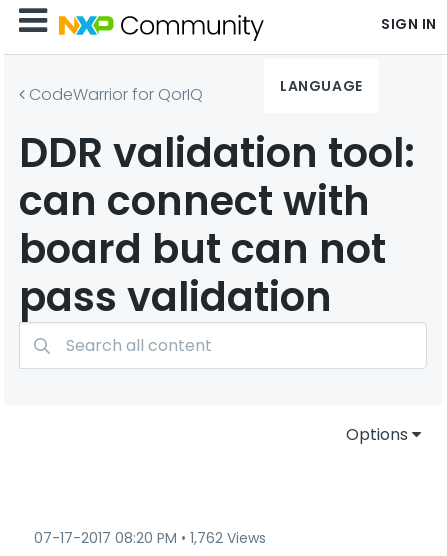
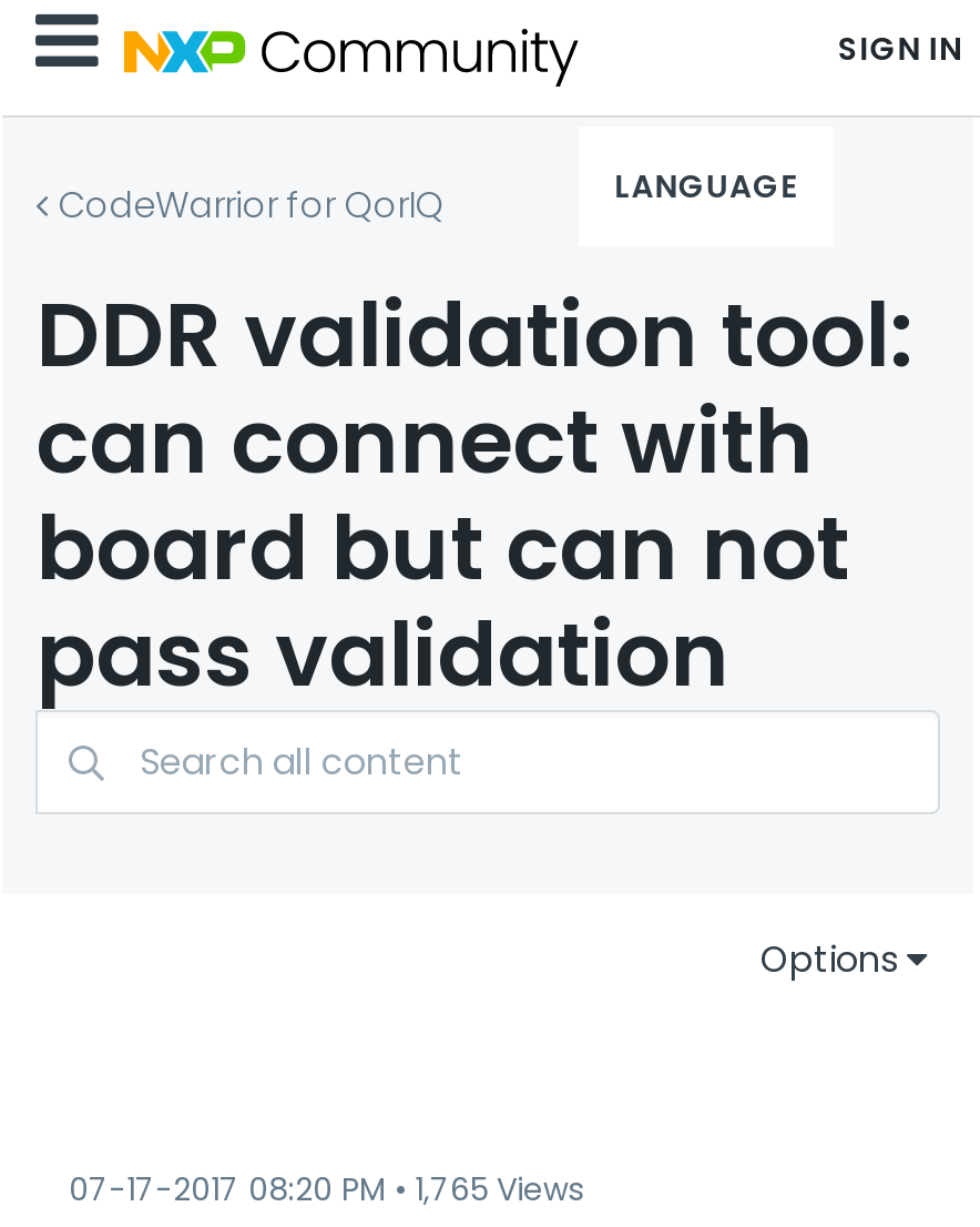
- 07-17-2017 08:20 PM 1,762 Views
+ 07-17-2017 08:20 PM 1,765 Views
